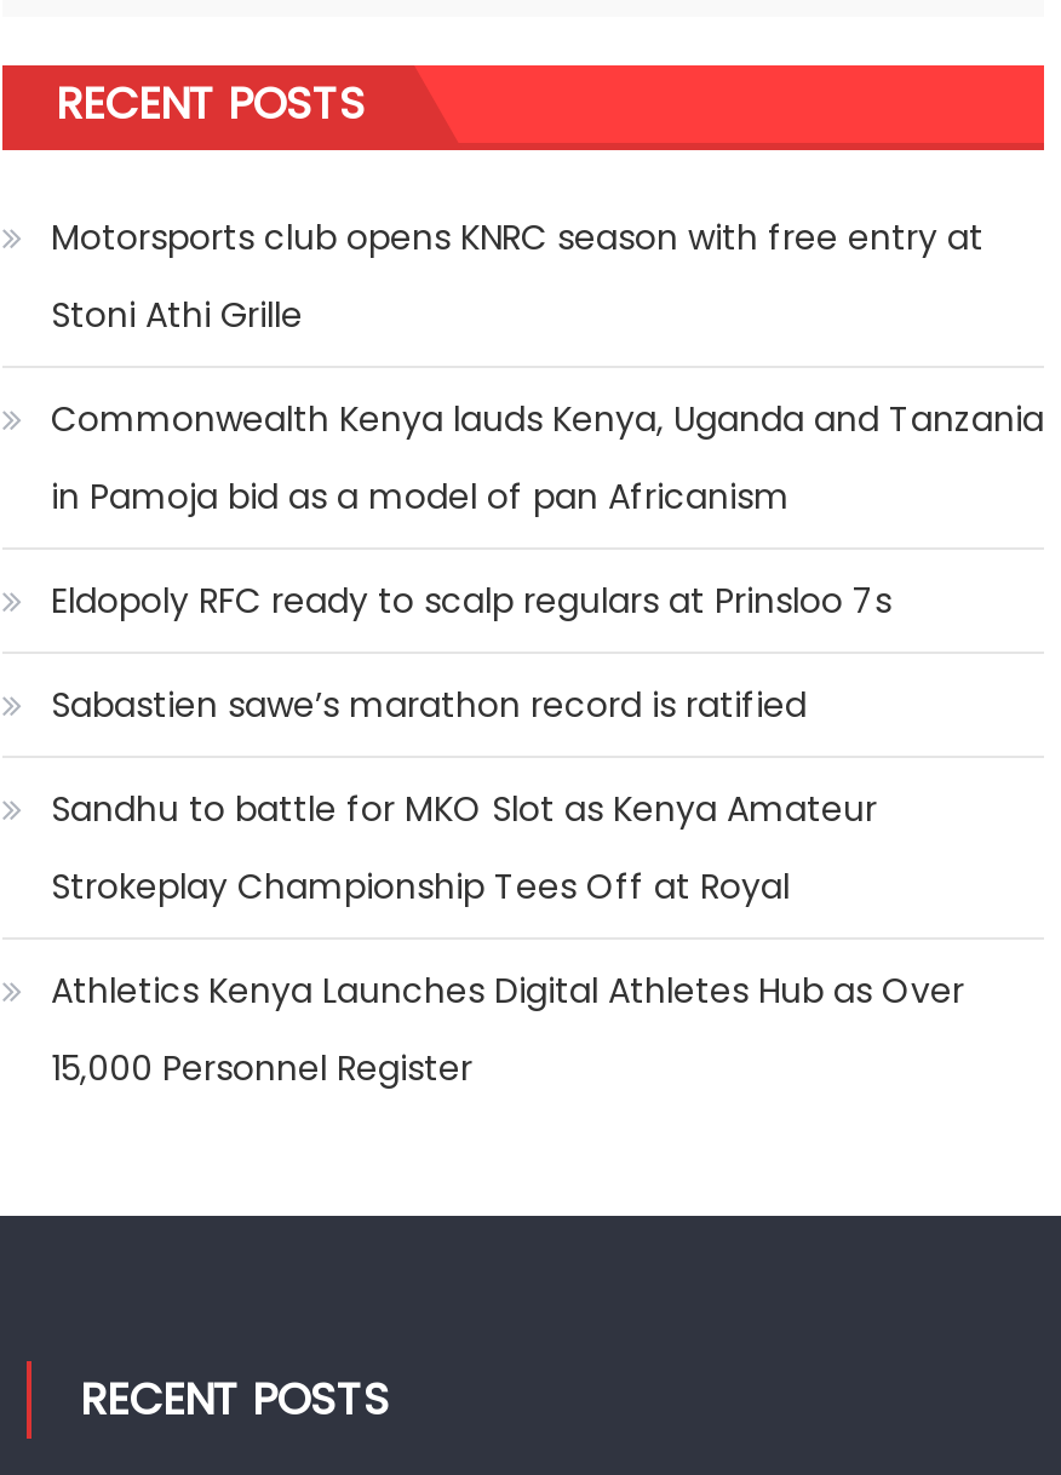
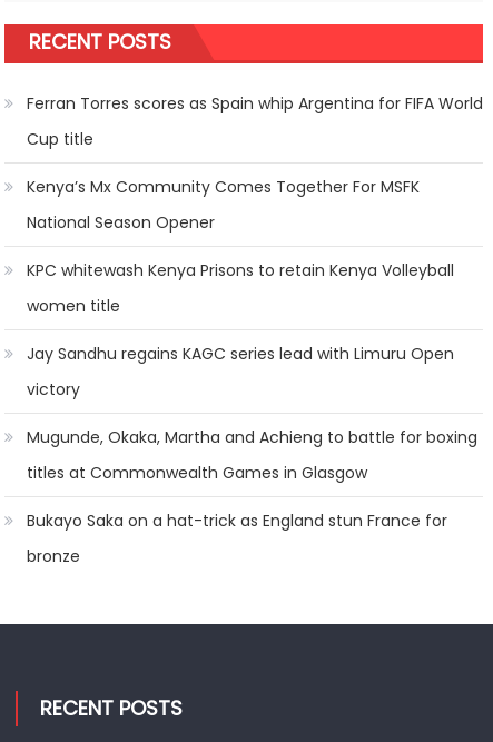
- Motorsports club opens KNRC season with free entry at
- Stoni Athi Grille
- Commonwealth Kenya lauds Kenya, Uganda and Tanzania
- in Pamoja bid as a model of pan Africanism
- Eldopoly RFC ready to scalp regulars at Prinsloo 7s
- Sabastien sawe’s marathon record is ratified
- Sandhu to battle for MKO Slot as Kenya Amateur
- Strokeplay Championship Tees Off at Royal
- Athletics Kenya Launches Digital Athletes Hub as Over
- 15,000 Personnel Register
+ Ferran Torres scores as Spain whip Argentina for FIFA World
+ Cup title
+ Kenya’s Mx Community Comes Together For MSFK
+ National Season Opener
+ KPC whitewash Kenya Prisons to retain Kenya Volleyball
+ women title
+ Jay Sandhu regains KAGC series lead with Limuru Open
+ victory
+ Mugunde, Okaka, Martha and Achieng to battle for boxing
+ titles at Commonwealth Games in Glasgow
+ Bukayo Saka on a hat-trick as England stun France for
+ bronze
